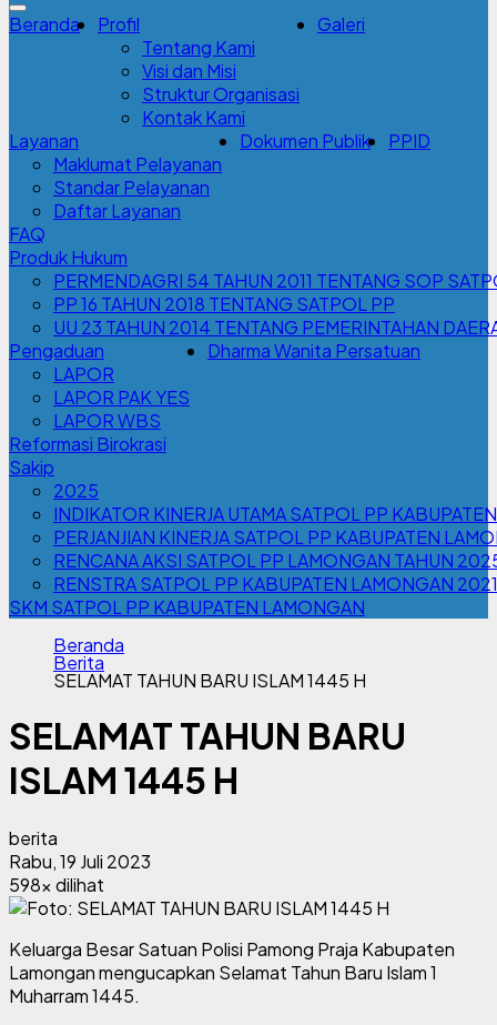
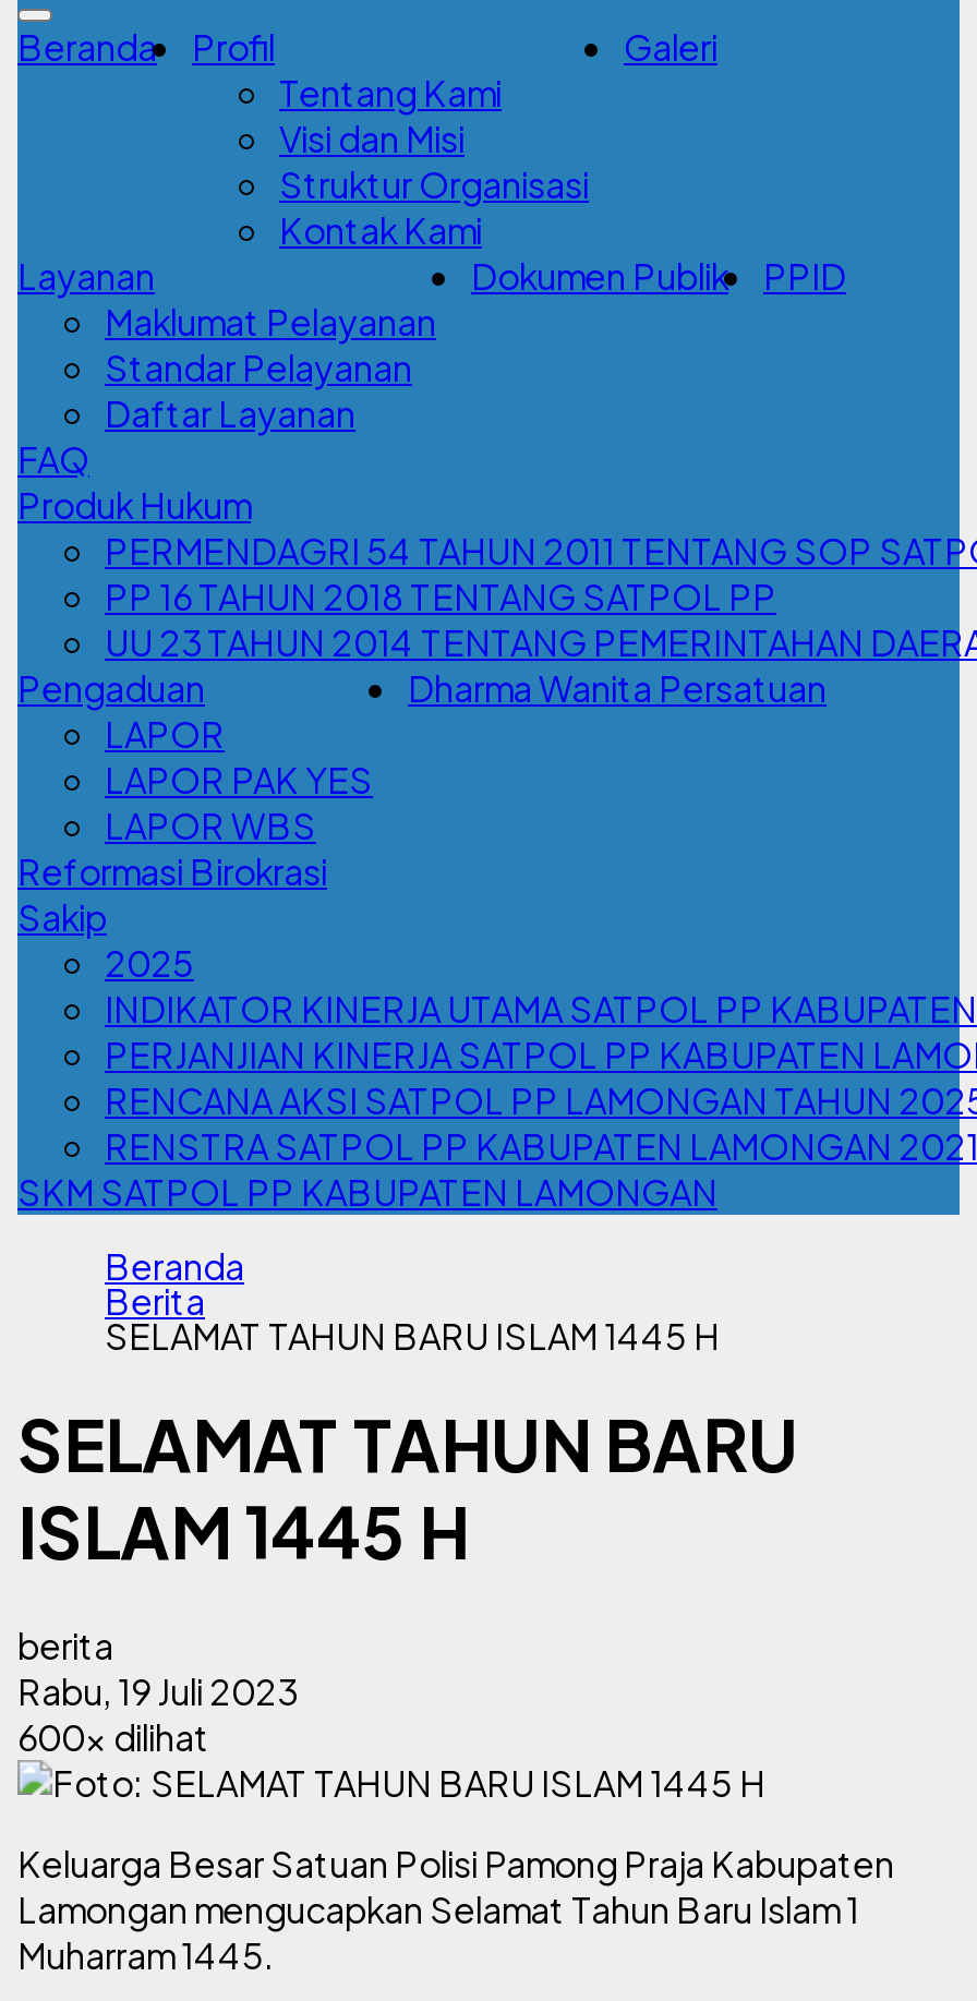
- 598x dilihat
+ 600x dilihat
